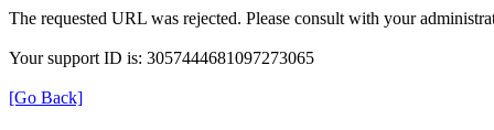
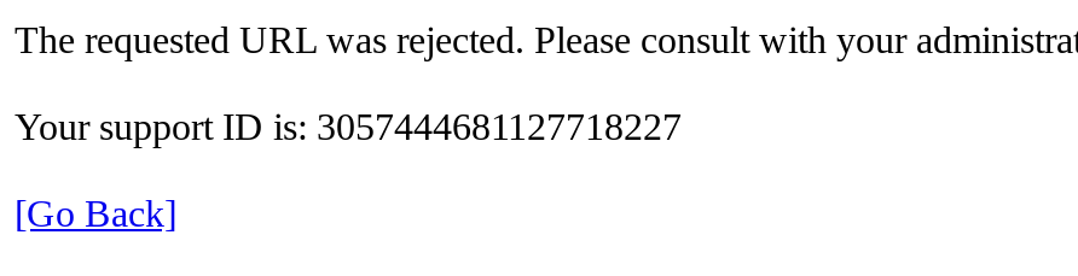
- Your support ID is: 3057444681097273065
+ Your support ID is: 3057444681127718227
